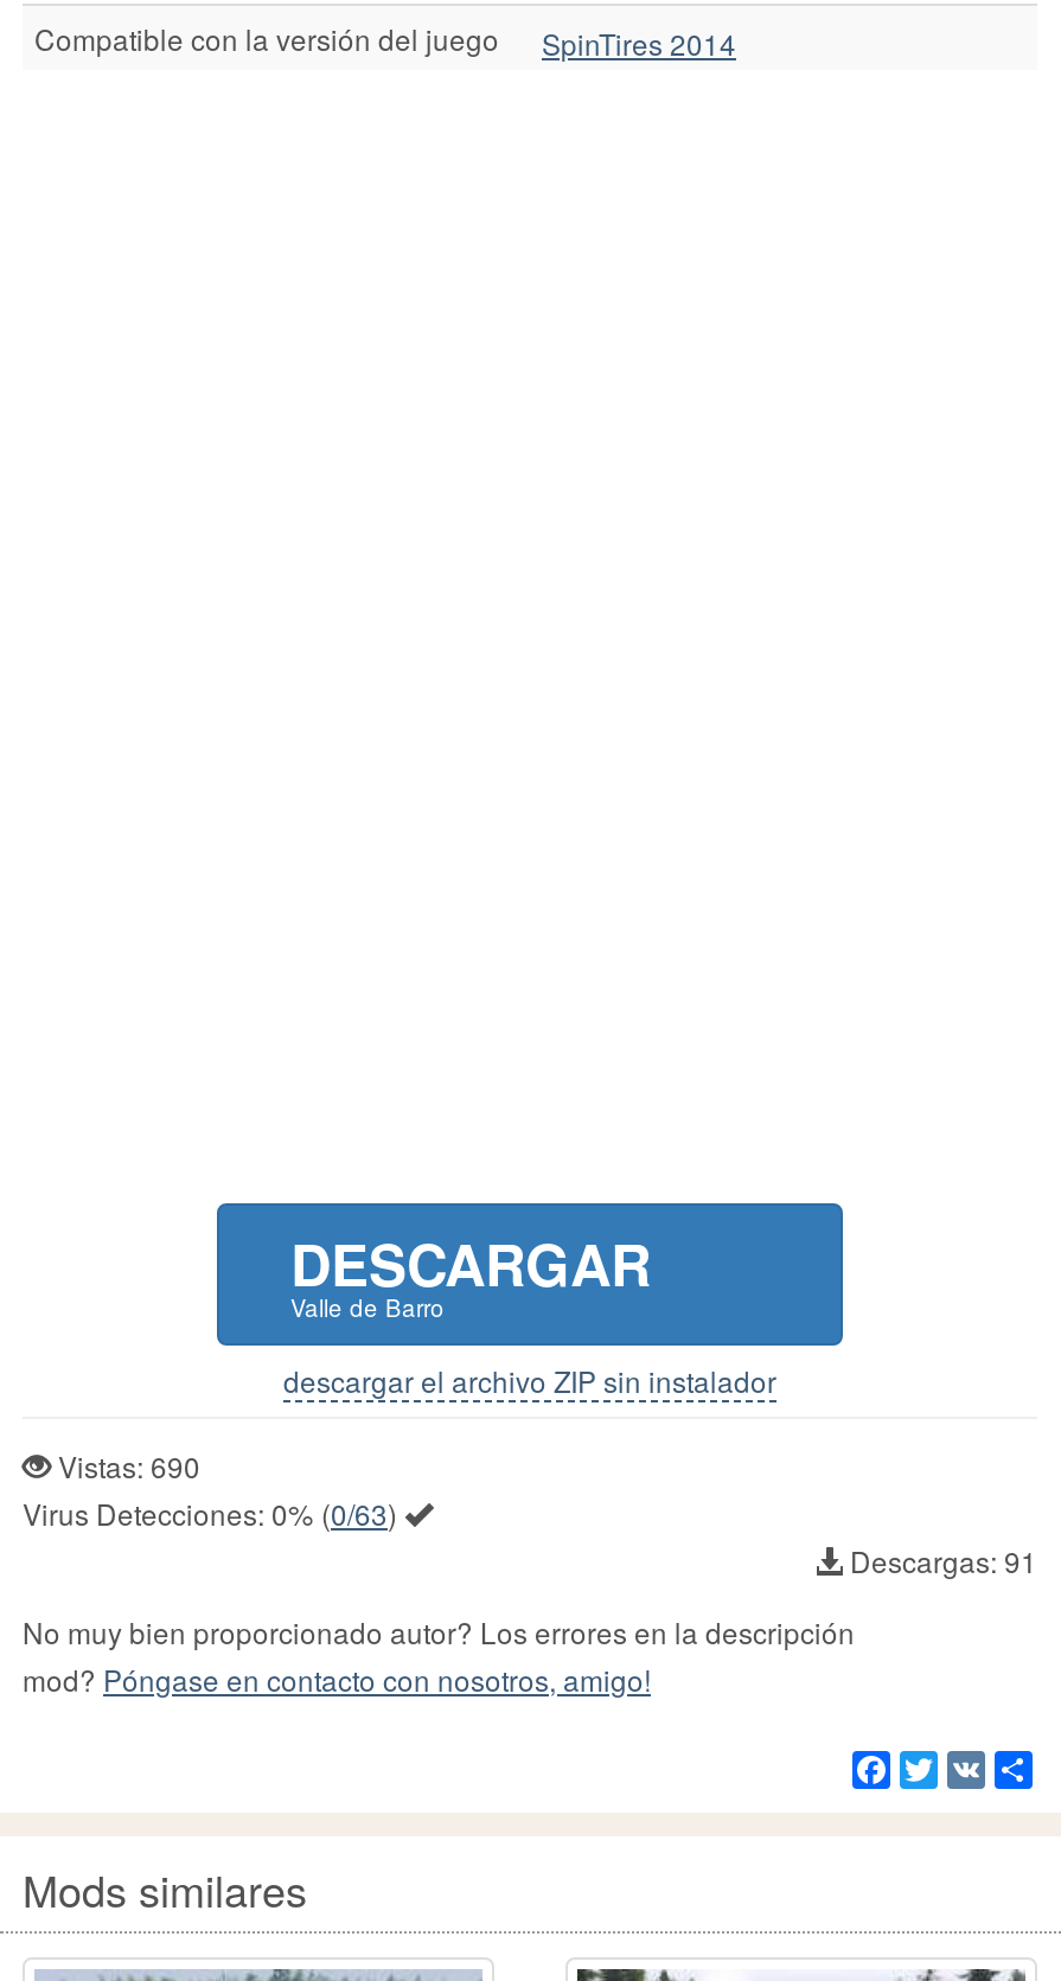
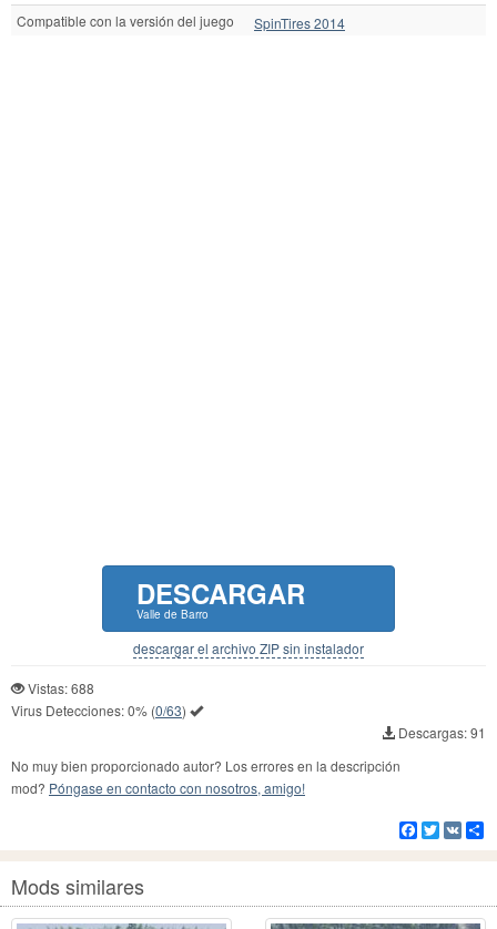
- Vistas: 690
+ Vistas: 688
